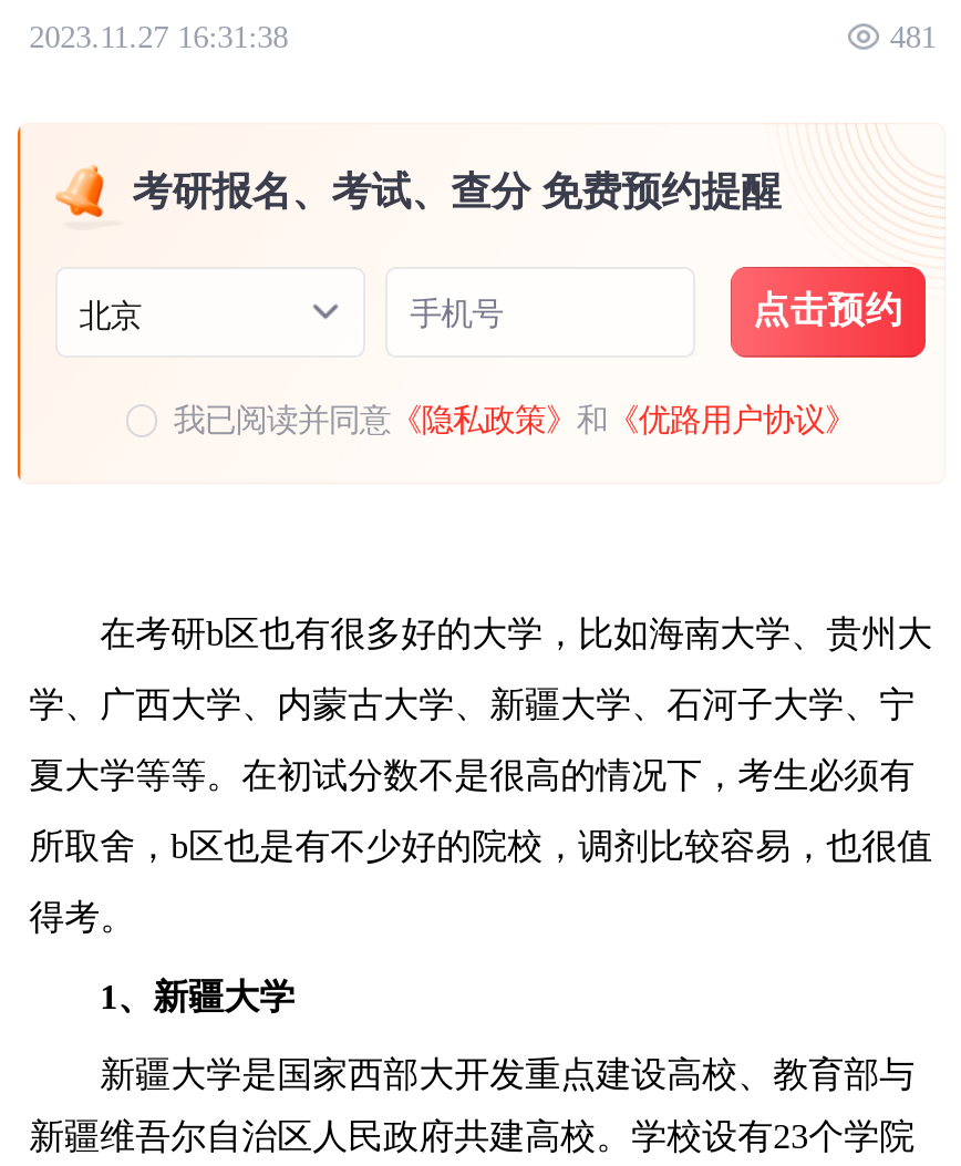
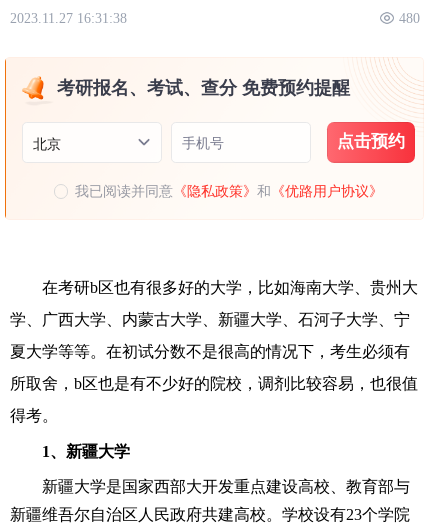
- 481
+ 480
